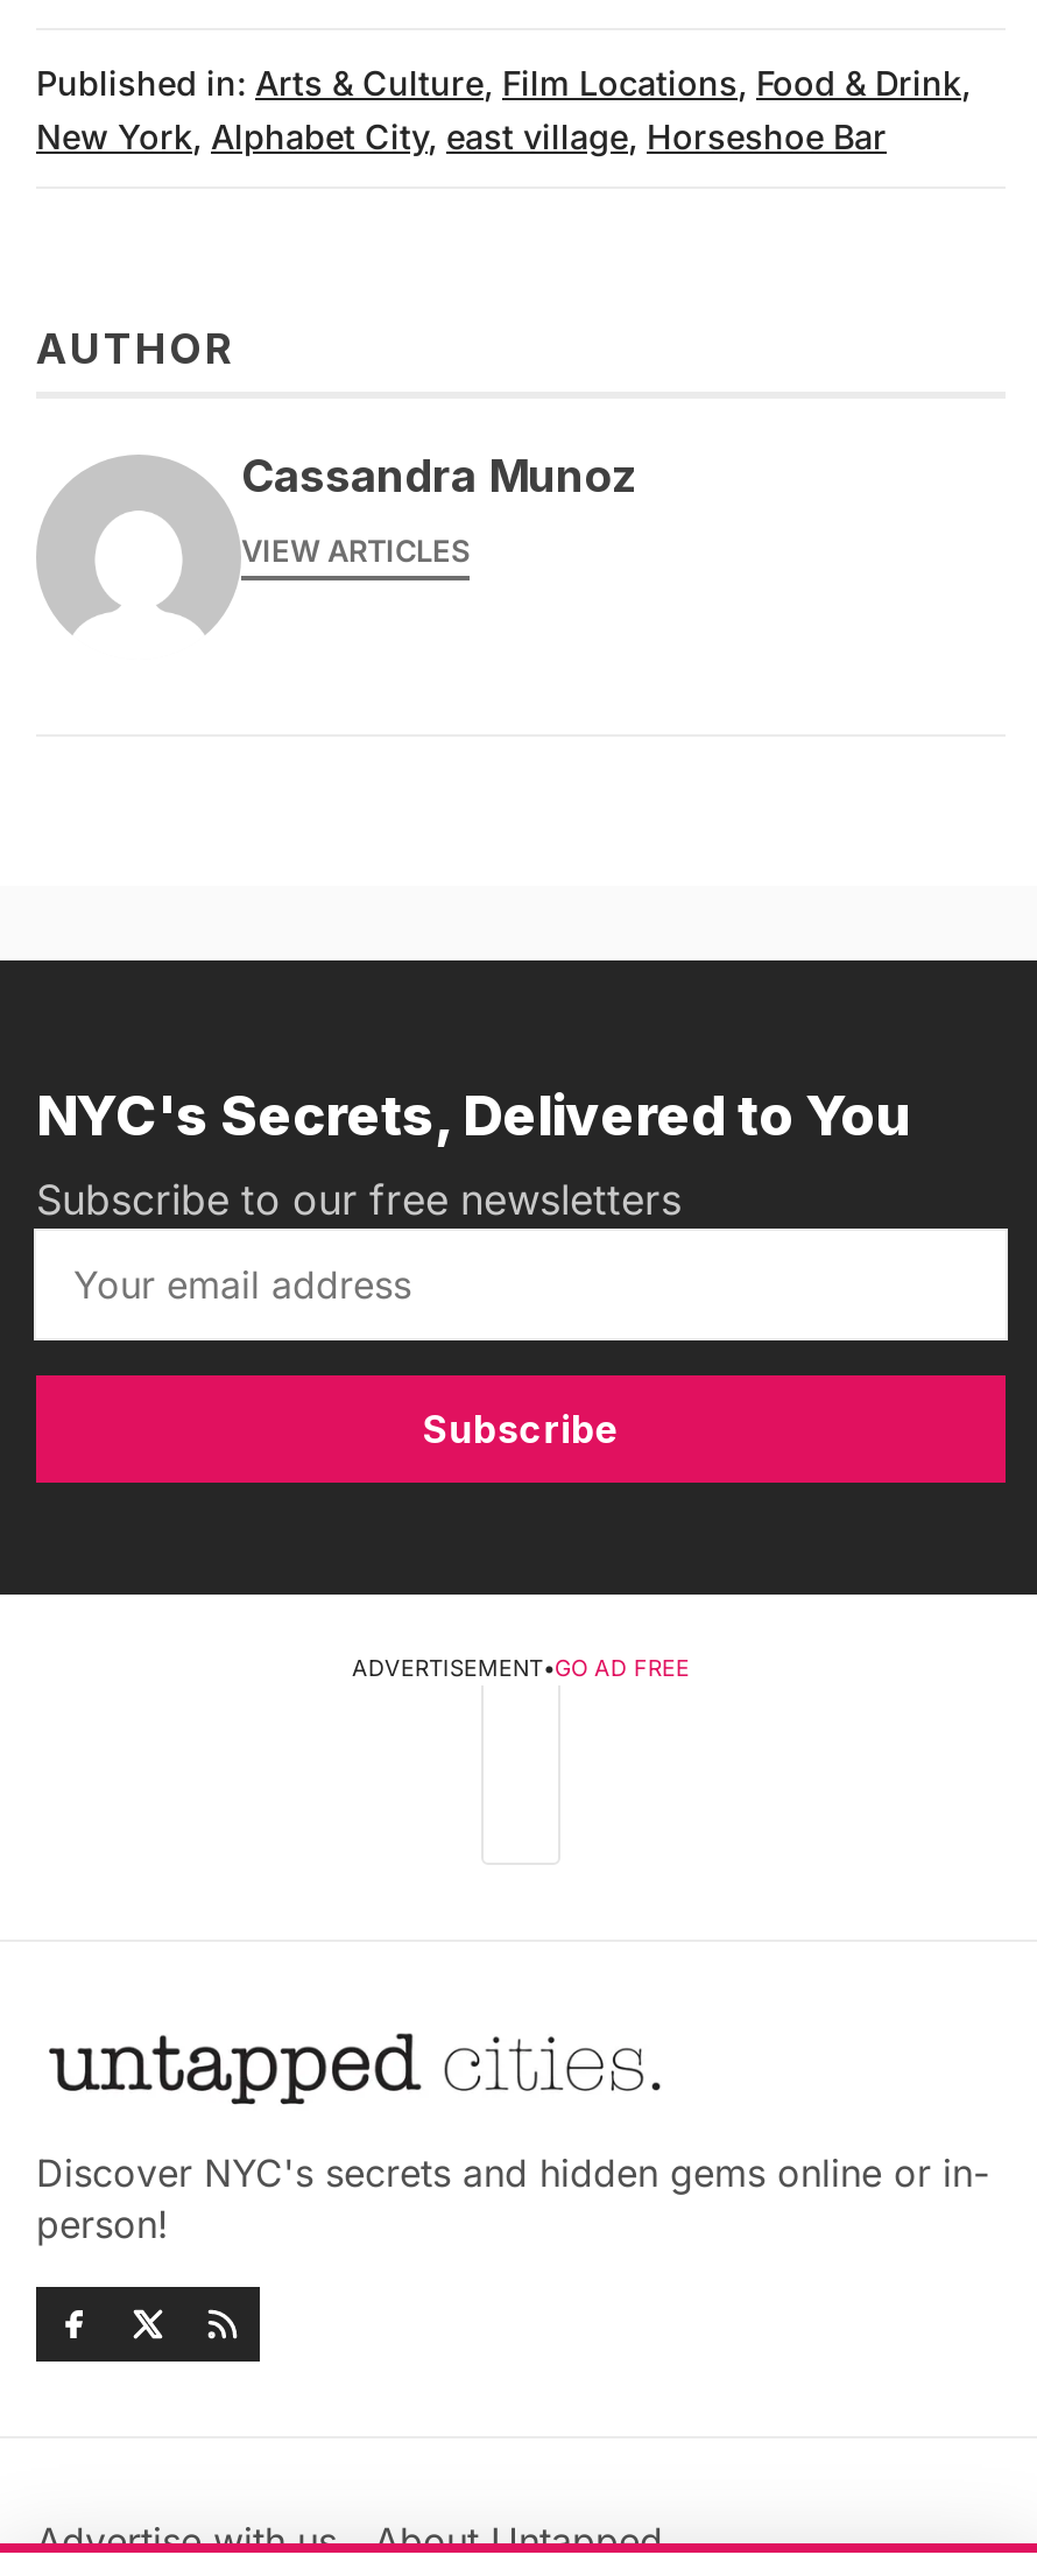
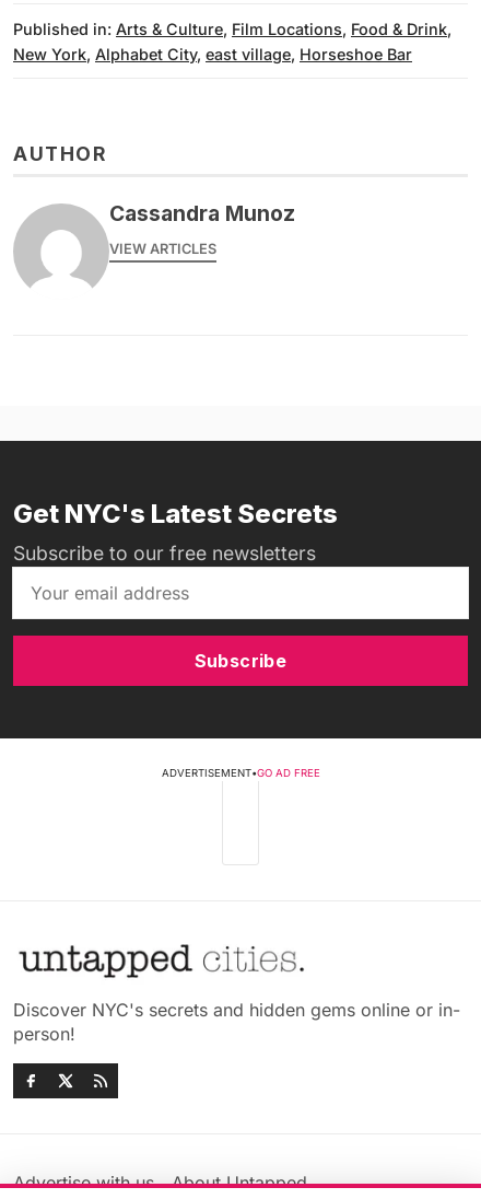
- NYC's Secrets, Delivered to You
+ Get NYC's Latest Secrets
